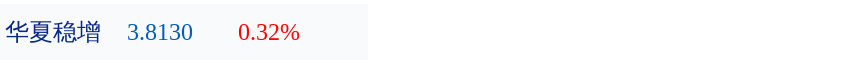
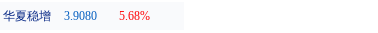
- 3.8130
+ 3.9080

- 0.32%
+ 5.68%
